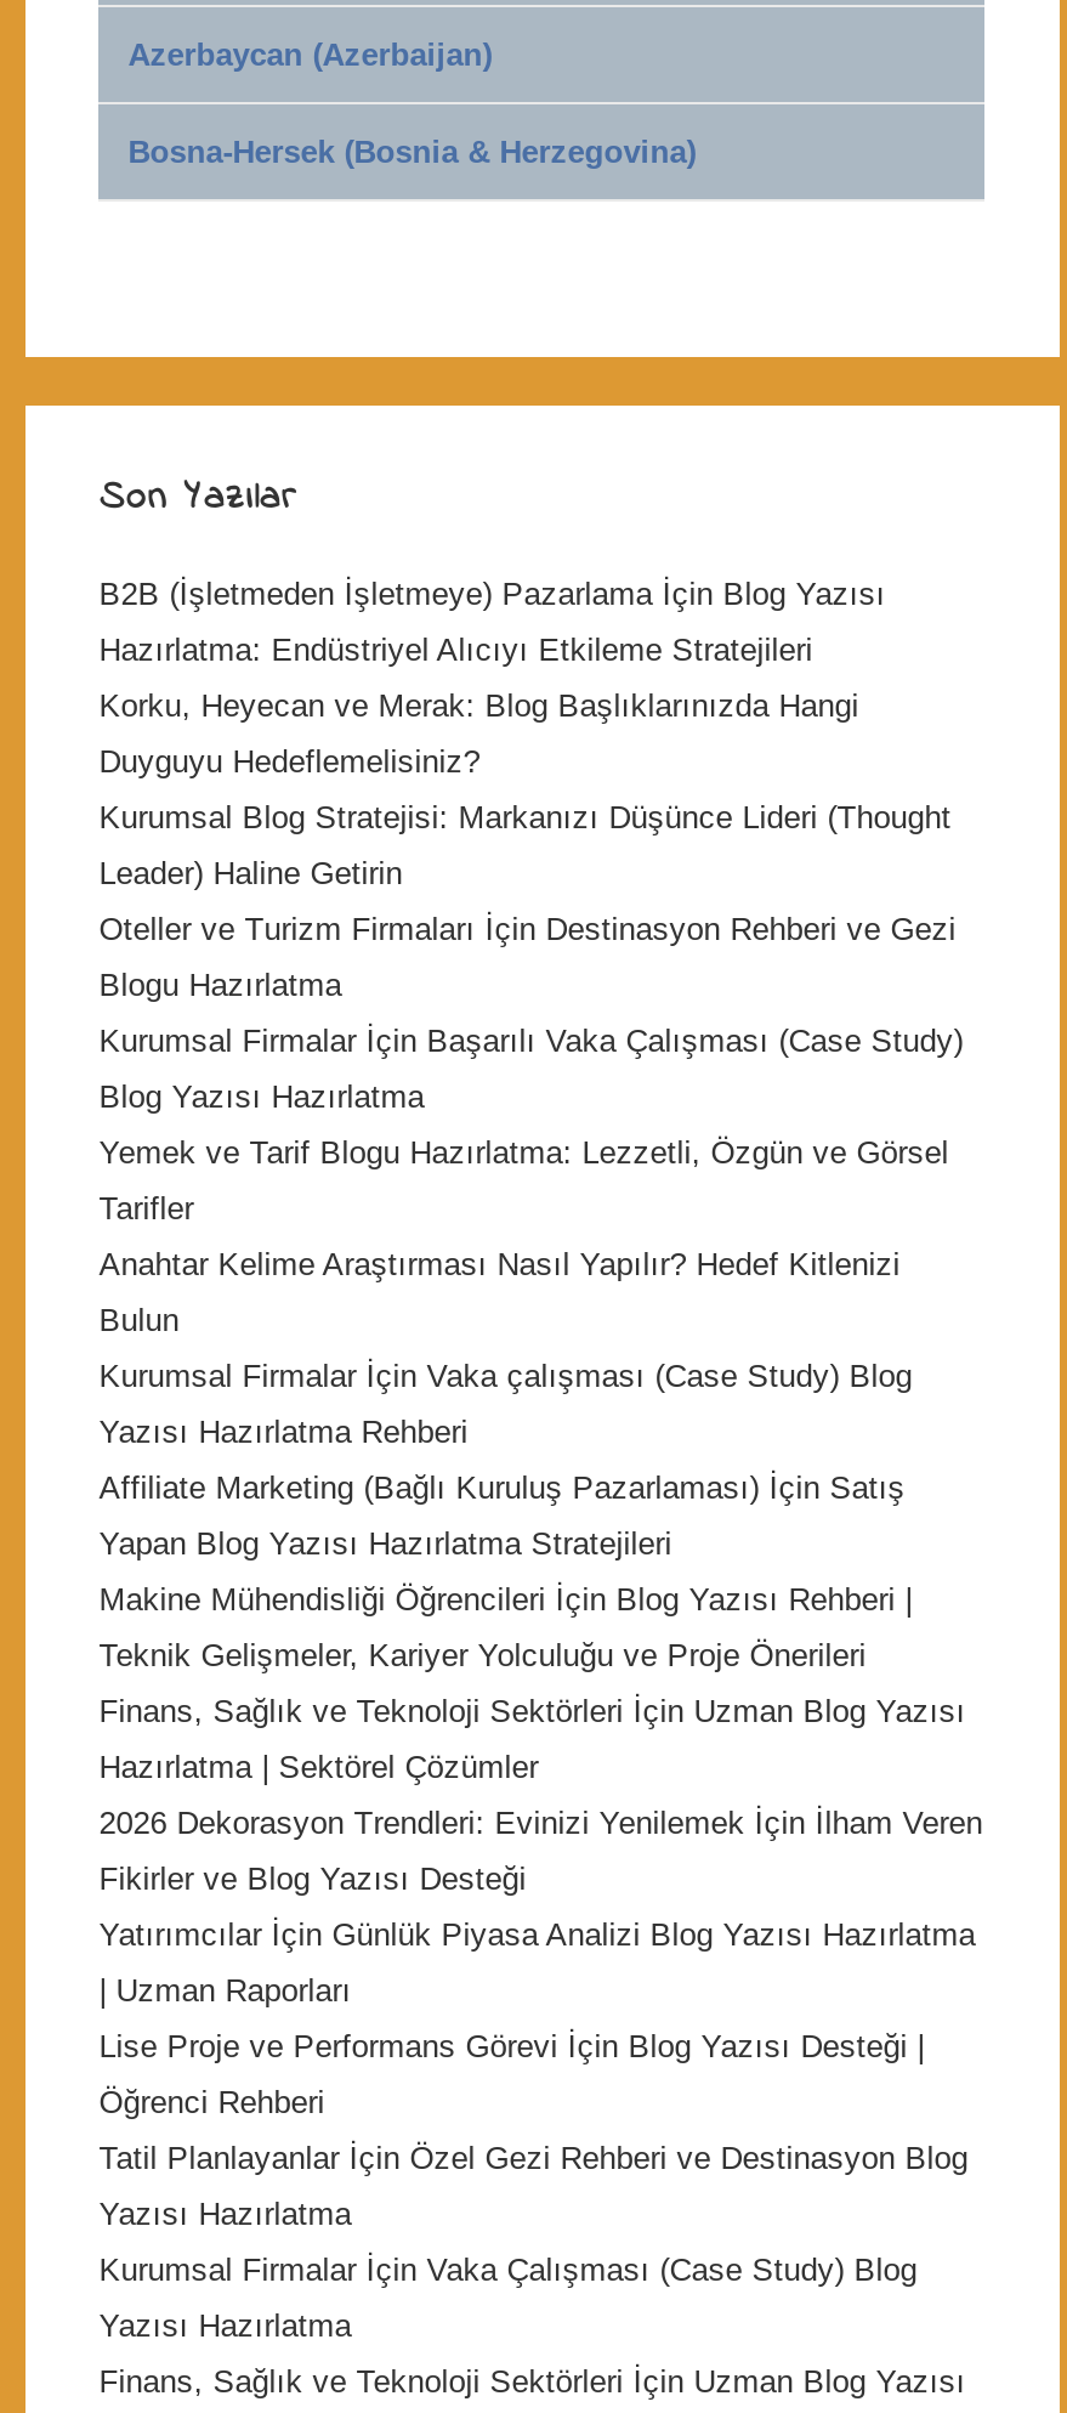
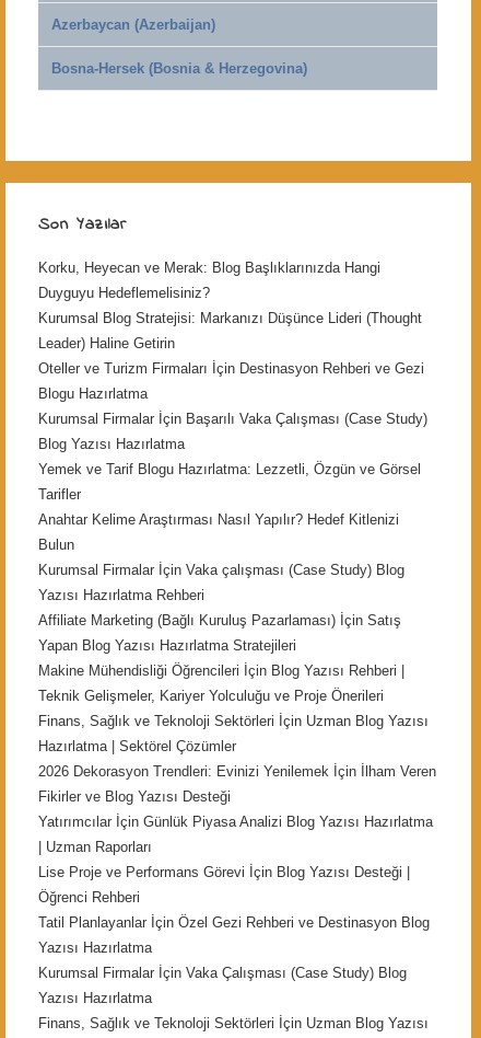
- B2B (İşletmeden İşletmeye) Pazarlama İçin Blog Yazısı
- Hazırlatma: Endüstriyel Alıcıyı Etkileme Stratejileri
